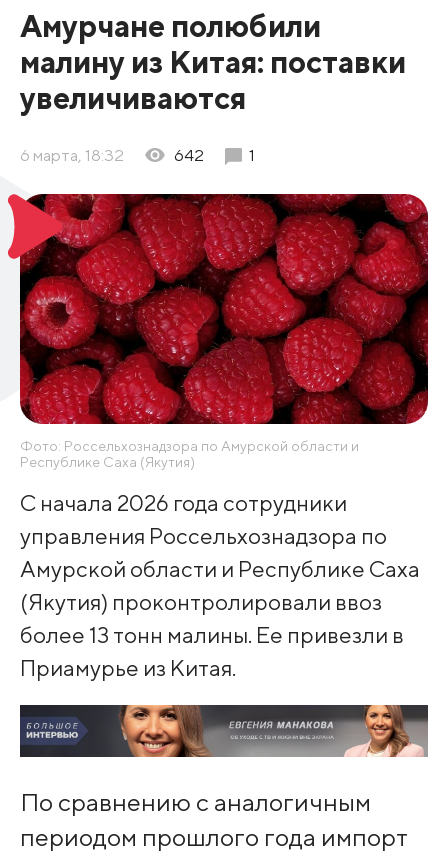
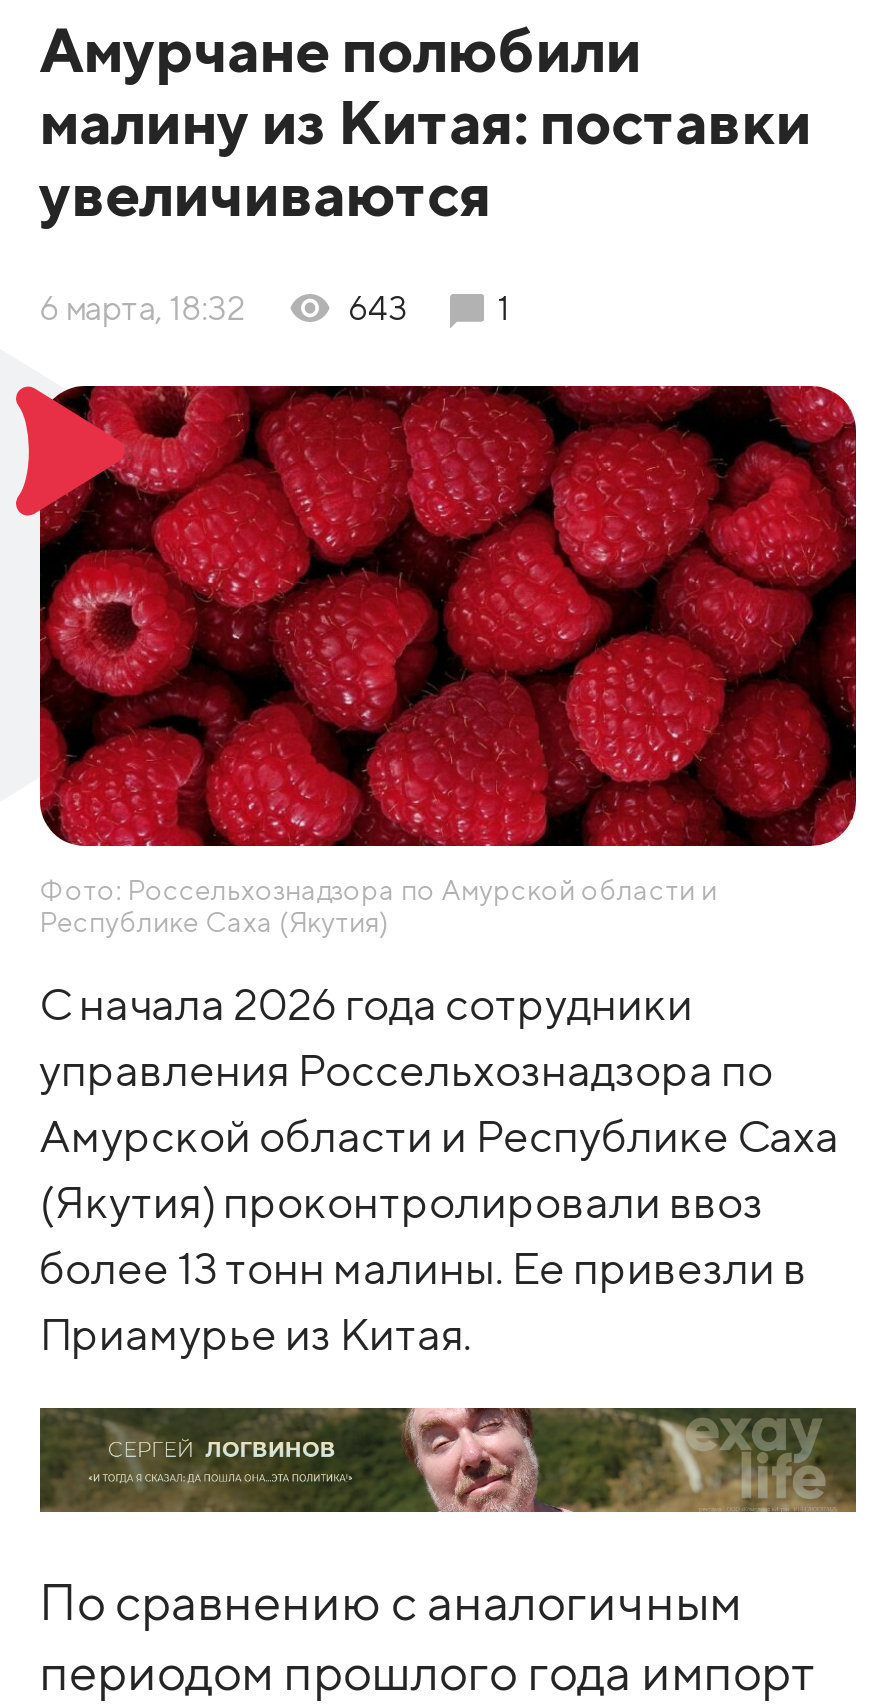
- 642
+ 643

- [image]
+ [image]
